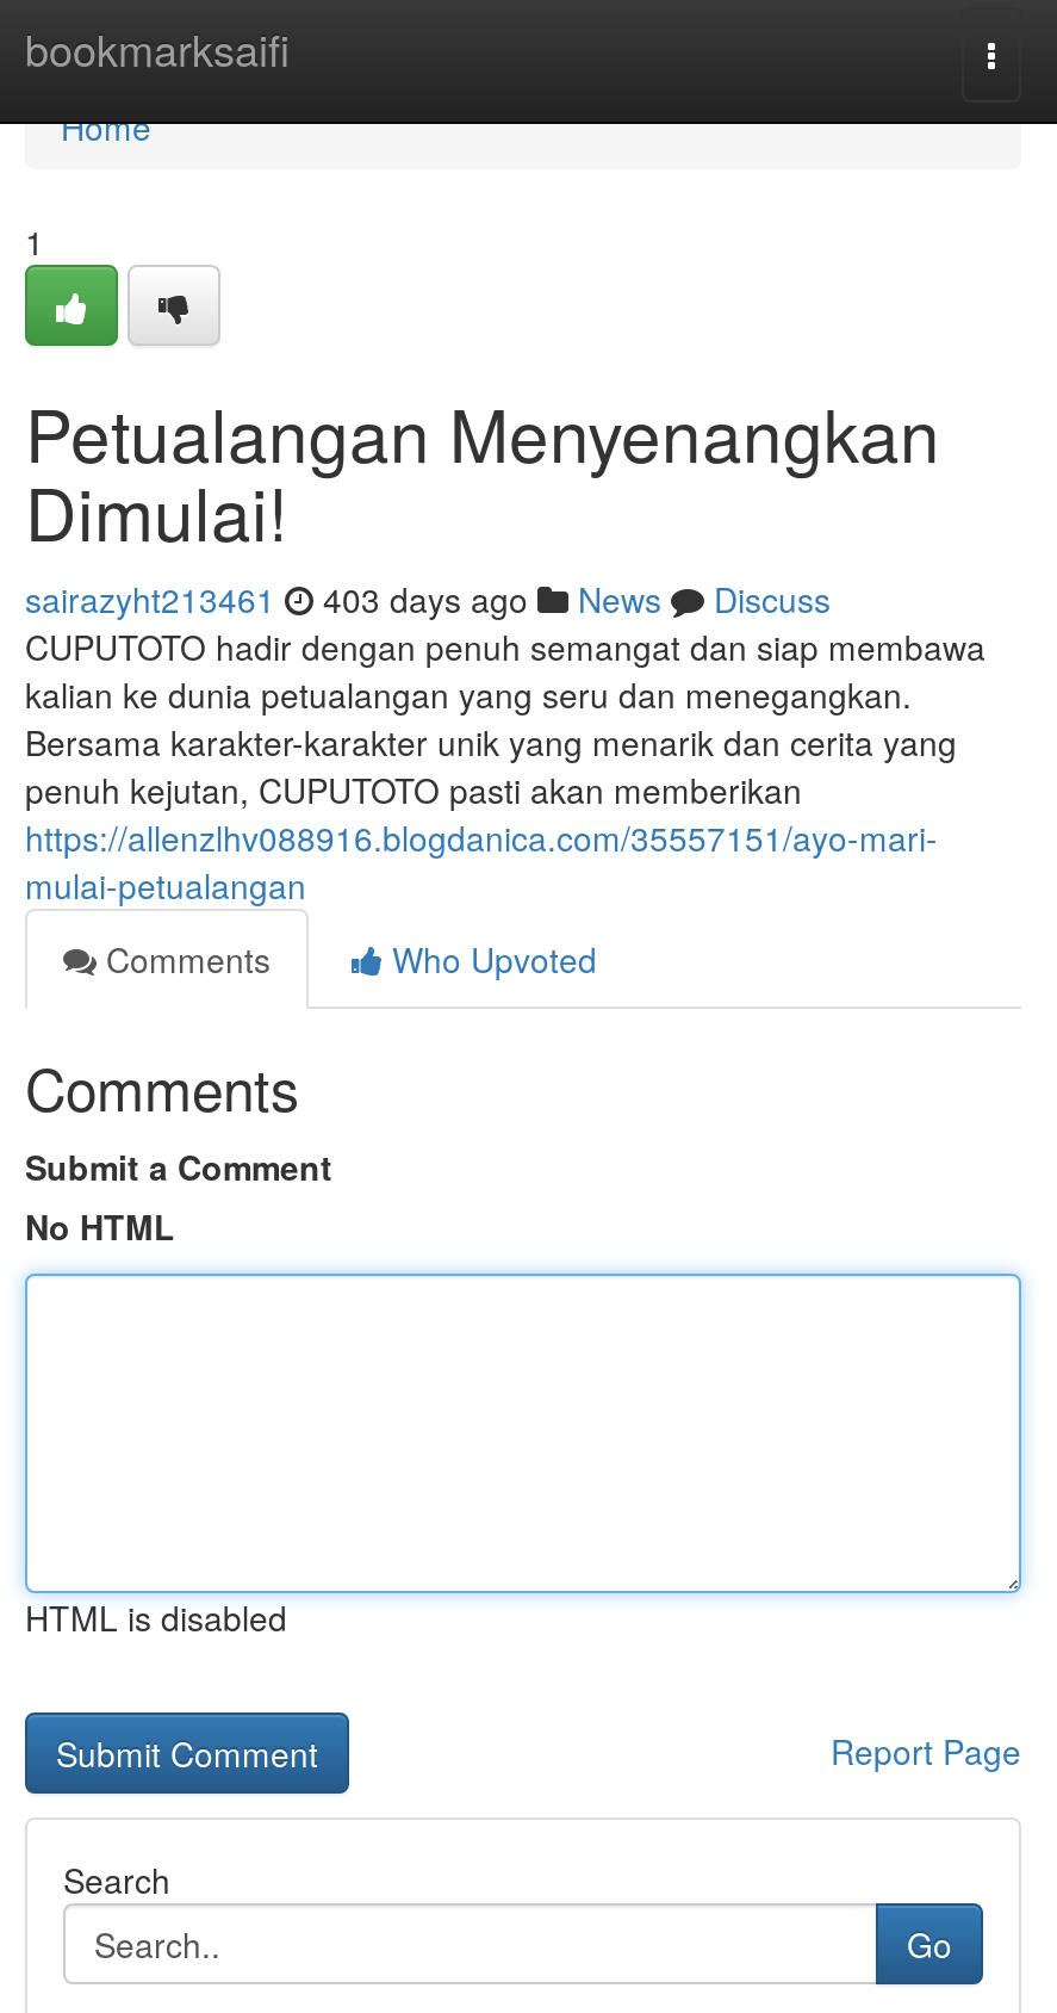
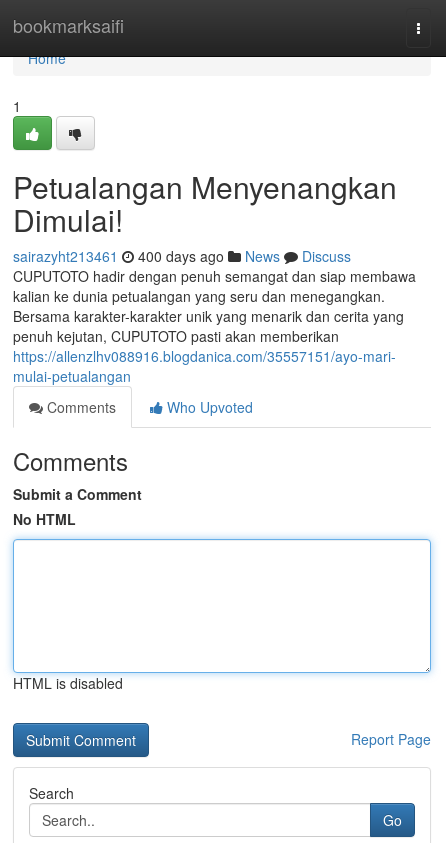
- sairazyht213461 403 days ago News Discuss
+ sairazyht213461 400 days ago News Discuss
